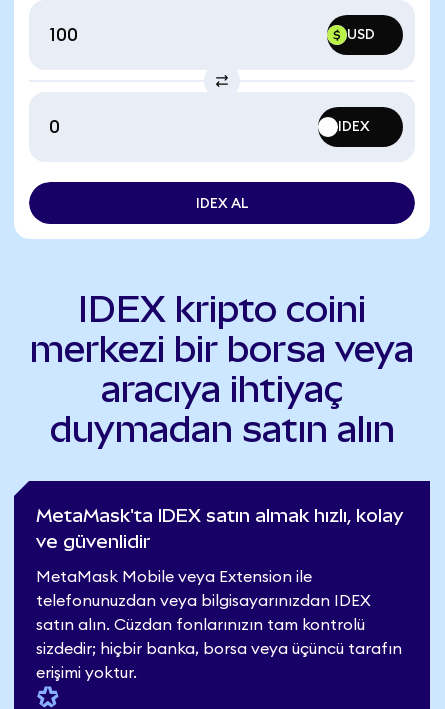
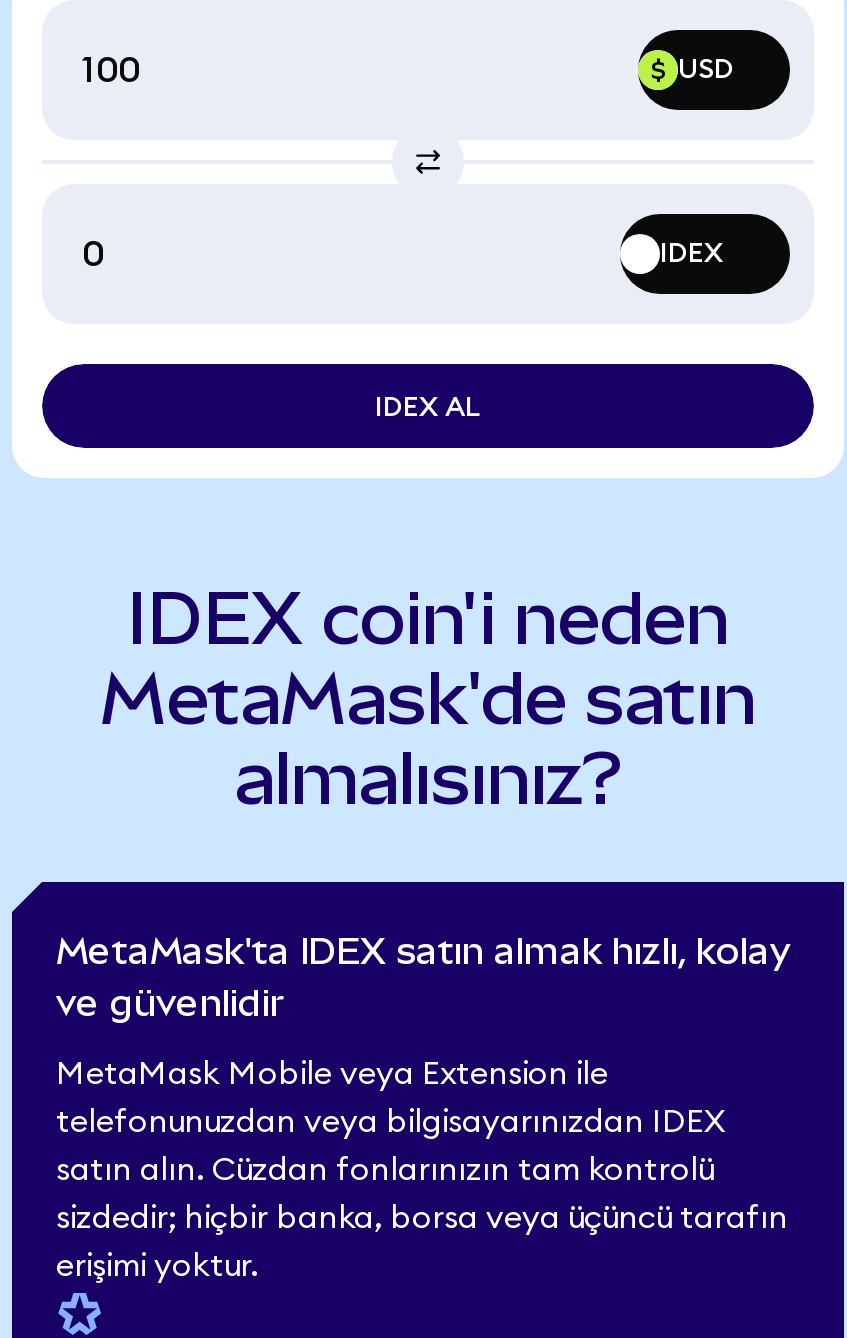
- IDEX kripto coini
- merkezi bir borsa veya
- aracıya ihtiyaç
- duymadan satın alın
+ IDEX coin'i neden
+ MetaMask'de satın
+ almalısınız?
